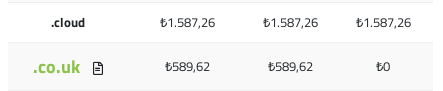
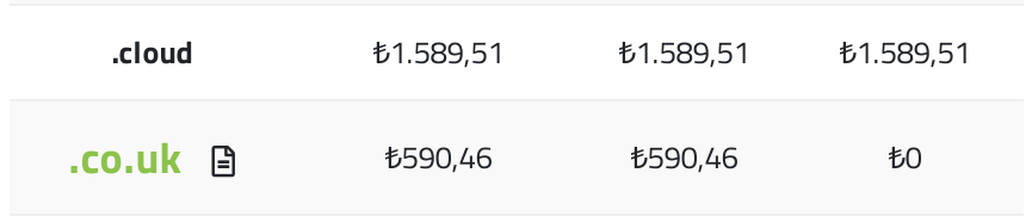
- ₺1.587,26
+ ₺1.589,51

- ₺1.587,26
+ ₺1.589,51

- ₺1.587,26
+ ₺1.589,51

- ₺589,62
+ ₺590,46

- ₺589,62
+ ₺590,46
